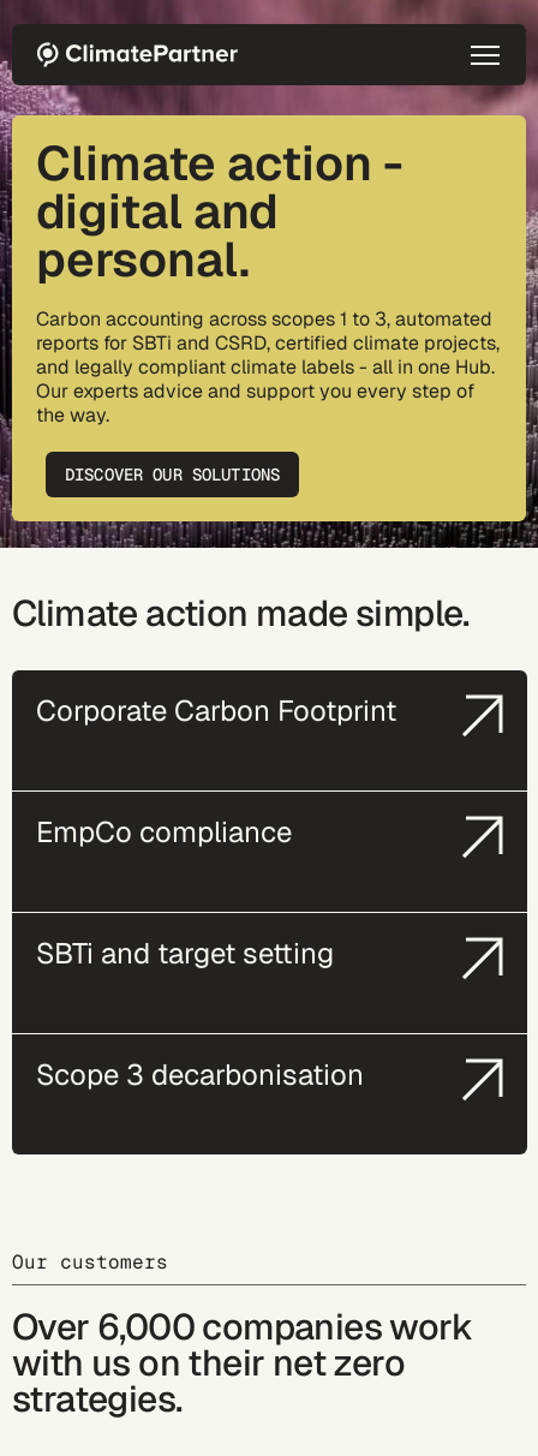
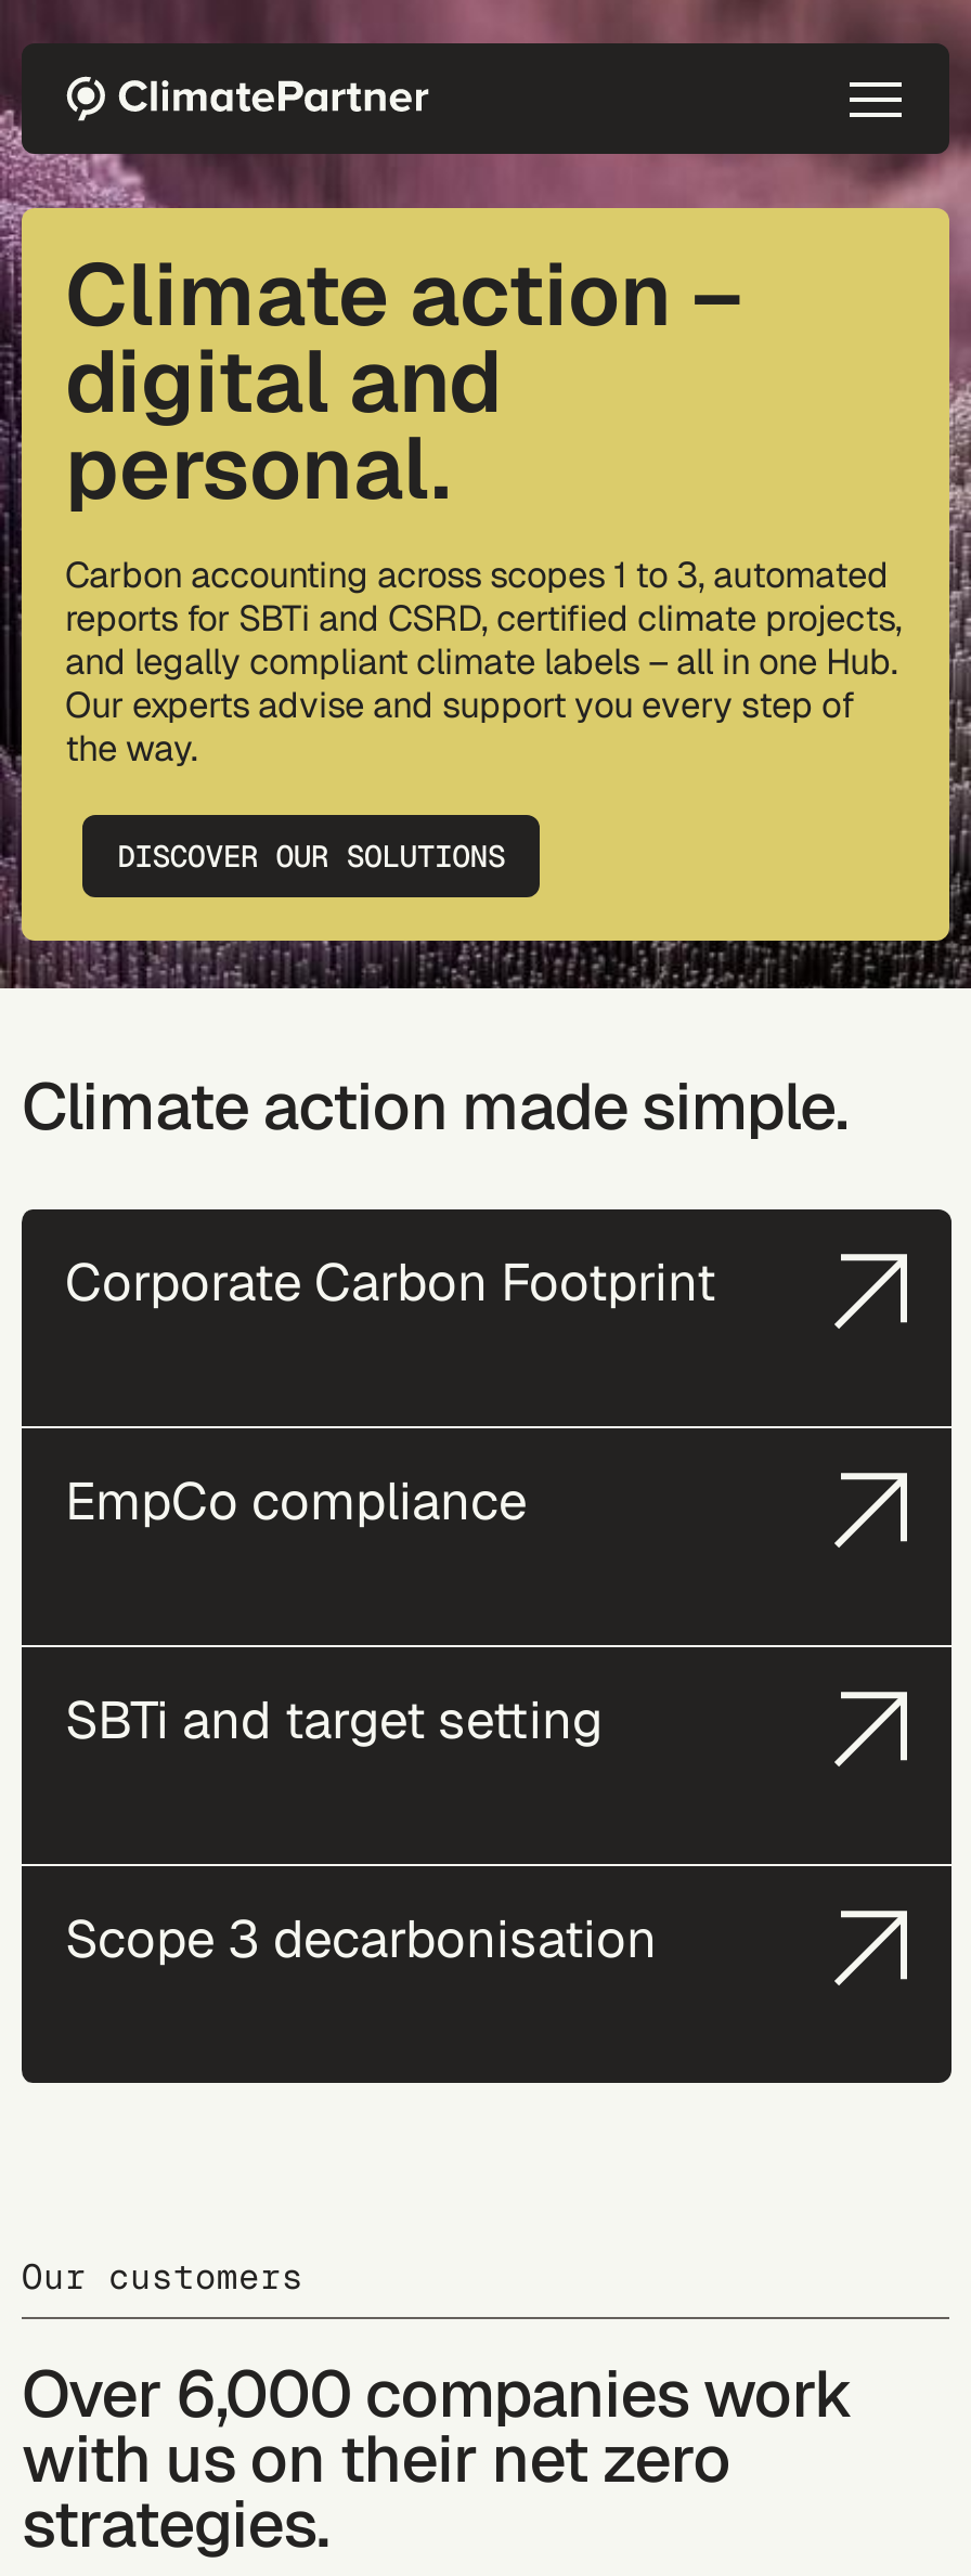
- Climate action -
+ Climate action –

- and legally compliant climate labels - all in one Hub.
+ and legally compliant climate labels – all in one Hub.

- Our experts advice and support you every step of
+ Our experts advise and support you every step of
